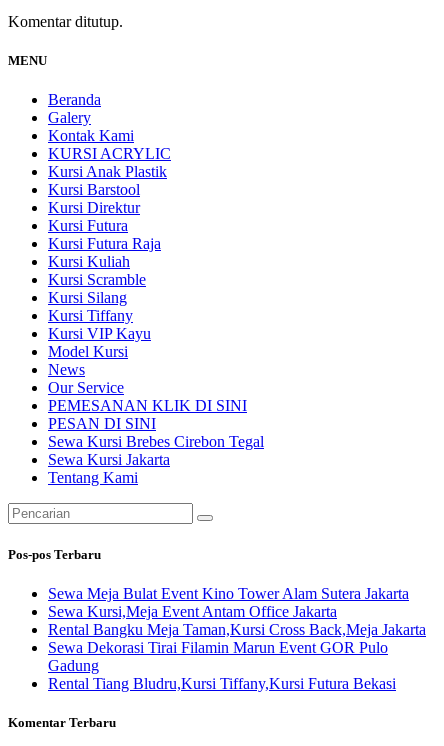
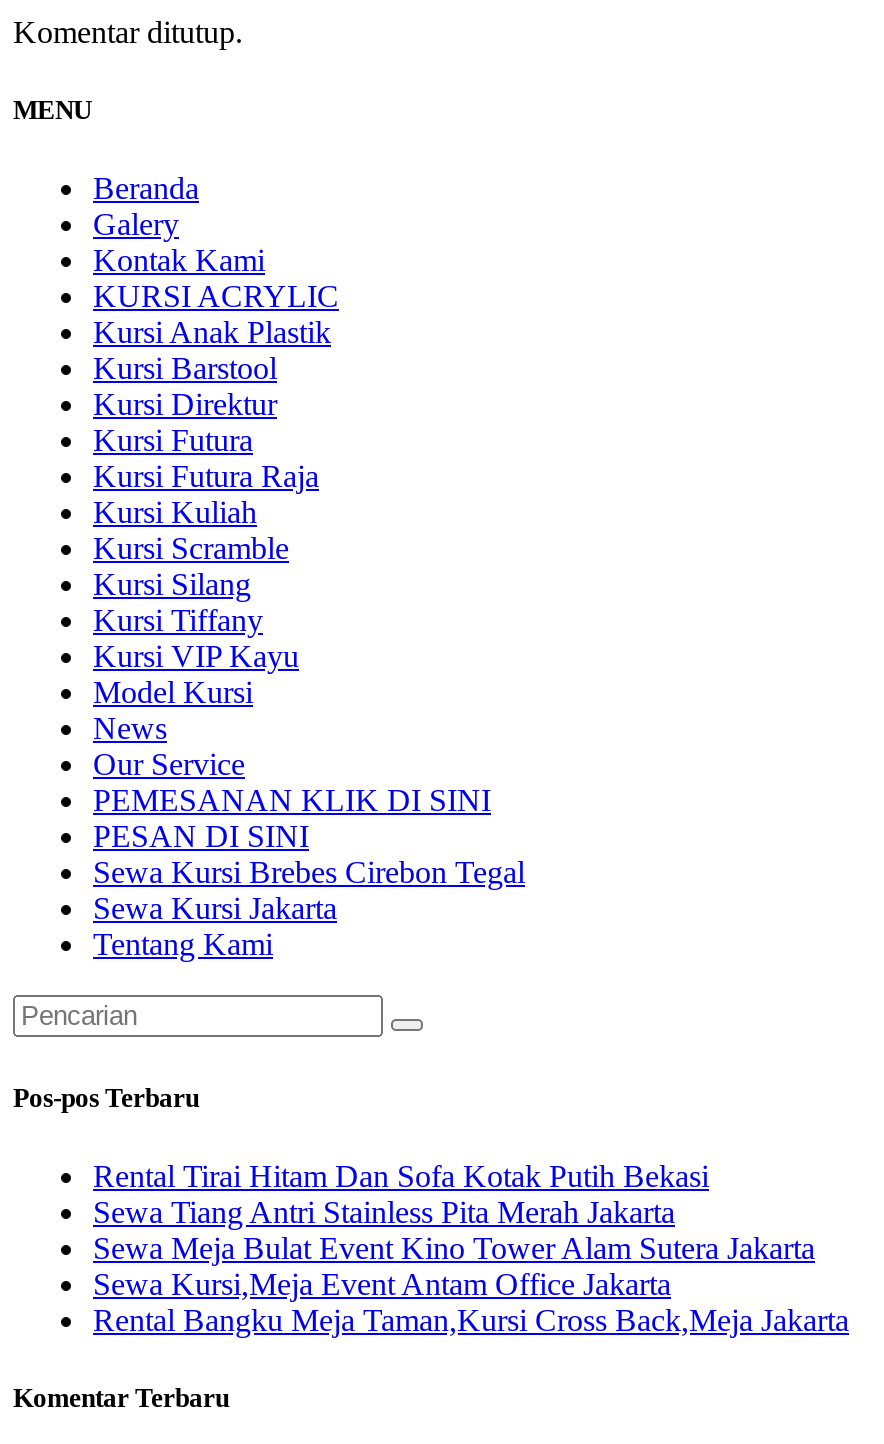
+ Rental Tirai Hitam Dan Sofa Kotak Putih Bekasi
+ Sewa Tiang Antri Stainless Pita Merah Jakarta

moved down: Sewa Meja Bulat Event Kino Tower Alam Sutera Jakarta | Sewa Kursi,Meja Event Antam Office Jakarta | Rental Bangku Meja Taman,Kursi Cross Back,Meja Jakarta

- Sewa Dekorasi Tirai Filamin Marun Event GOR Pulo
- Gadung
- Rental Tiang Bludru,Kursi Tiffany,Kursi Futura Bekasi
